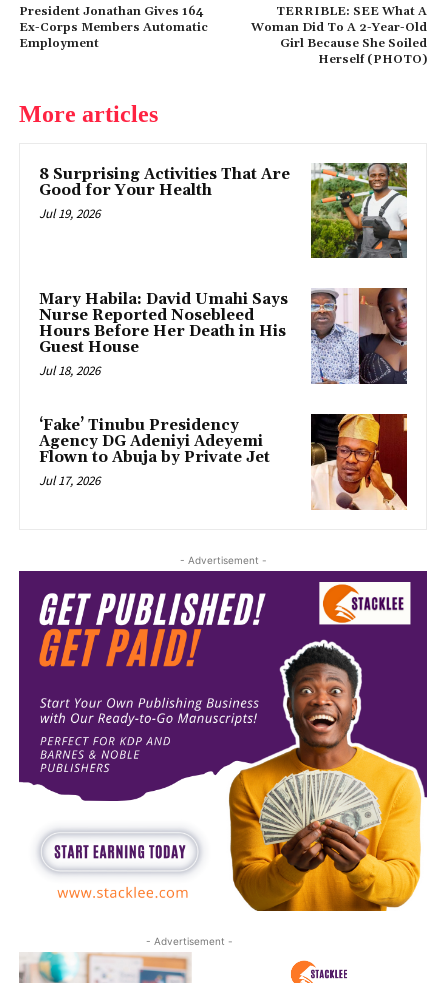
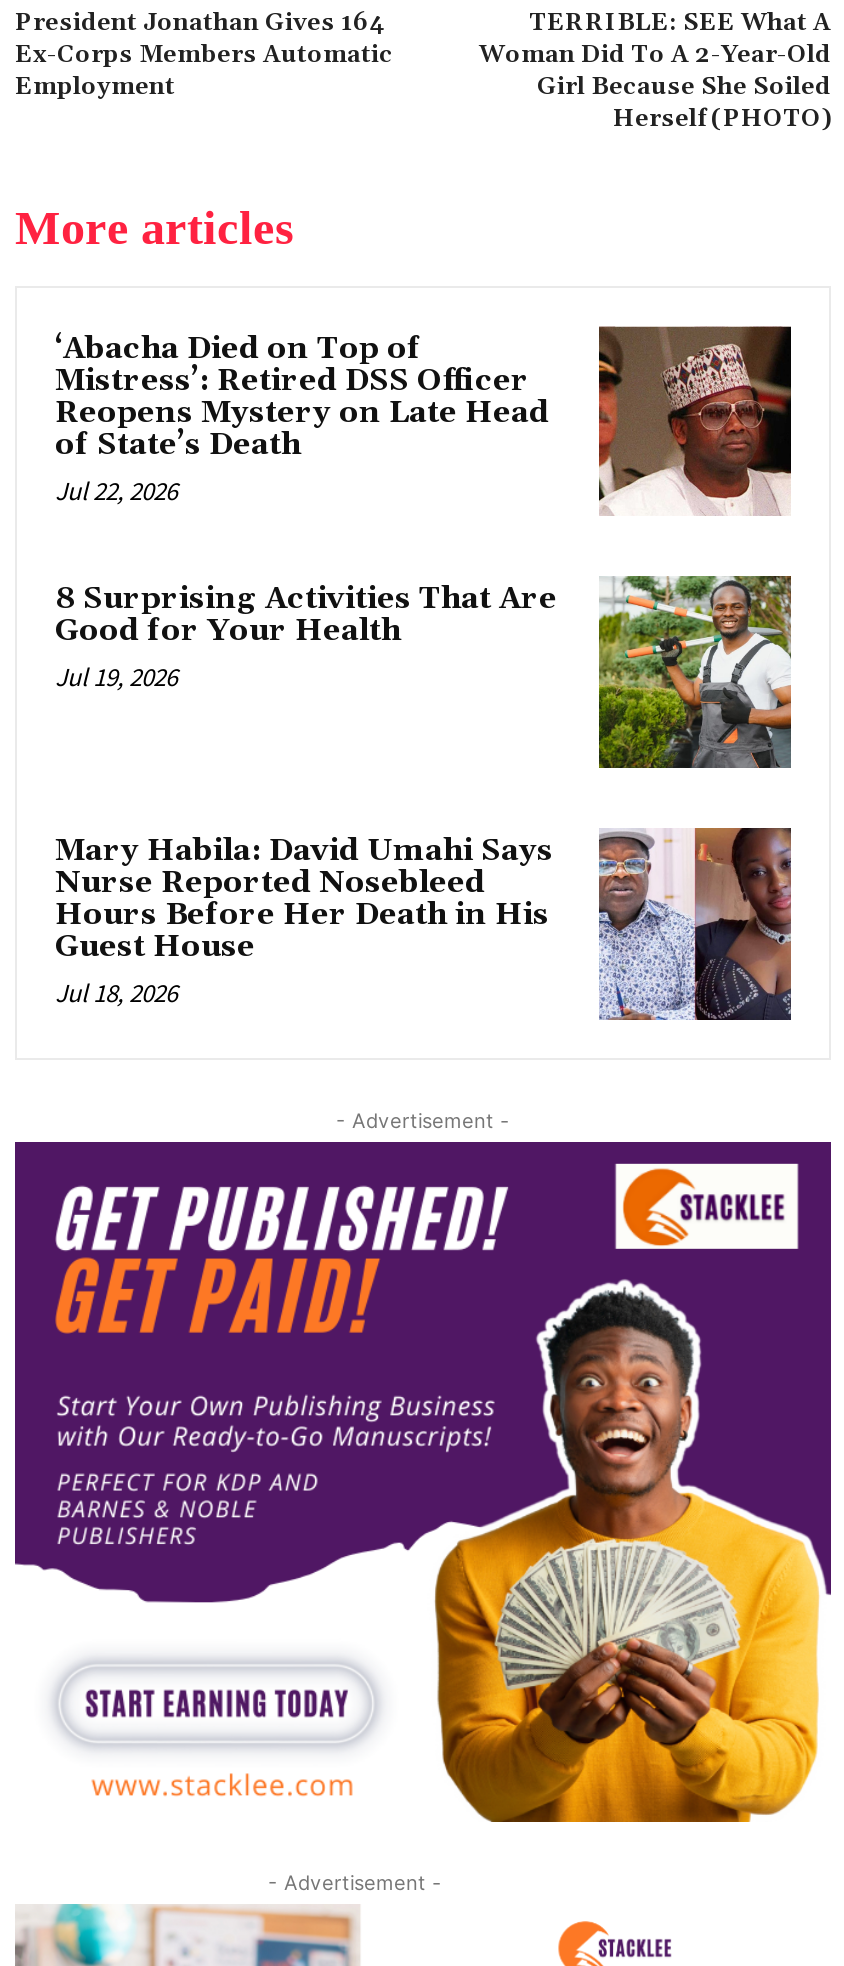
+ [image]
+ ‘Abacha Died on Top of
+ Mistress’: Retired DSS Officer
+ Reopens Mystery on Late Head
+ of State’s Death
+ Jul 22, 2026

moved down: [image] | 8 Surprising Activities That Are | Good for Your Health | ... | Guest House | Jul 18, 2026

- [image]
- ‘Fake’ Tinubu Presidency
- Agency DG Adeniyi Adeyemi
- Flown to Abuja by Private Jet
- Jul 17, 2026
